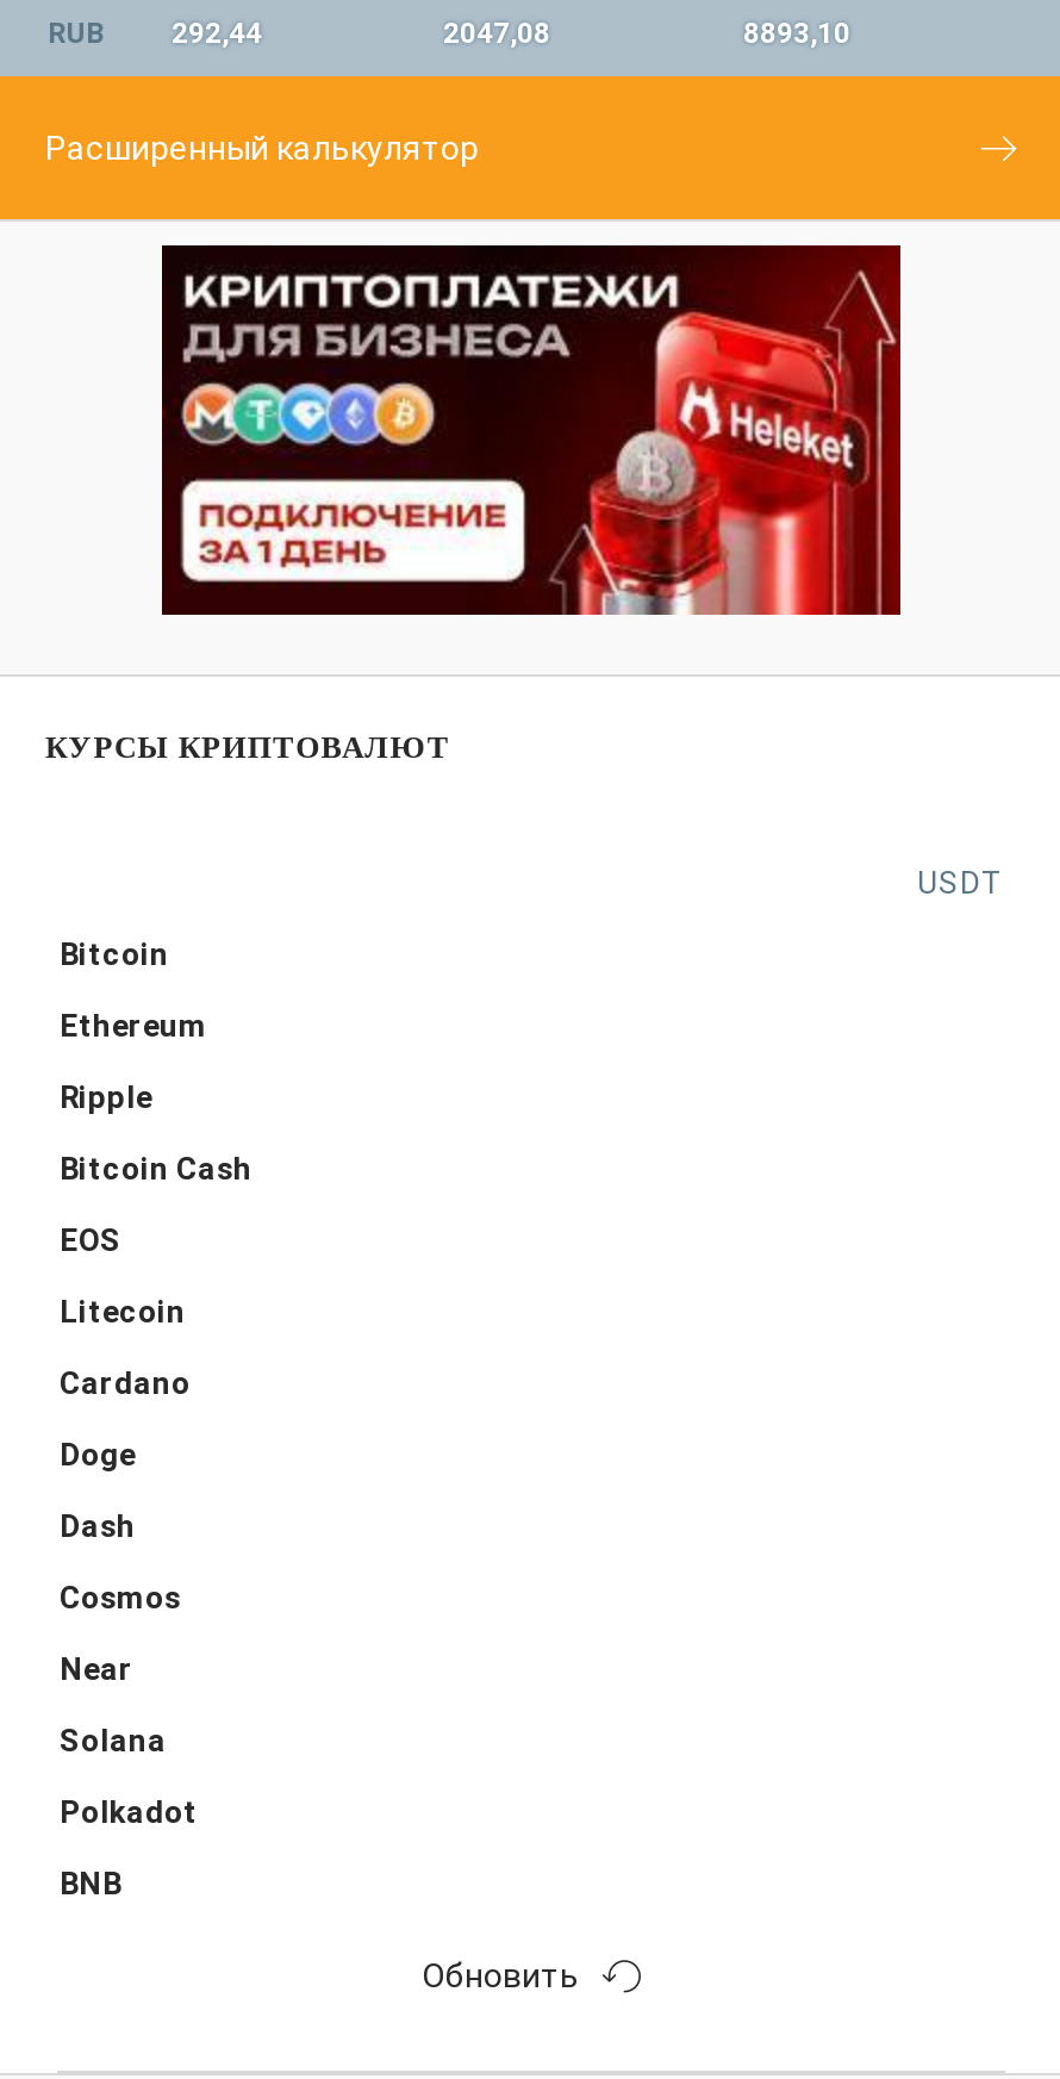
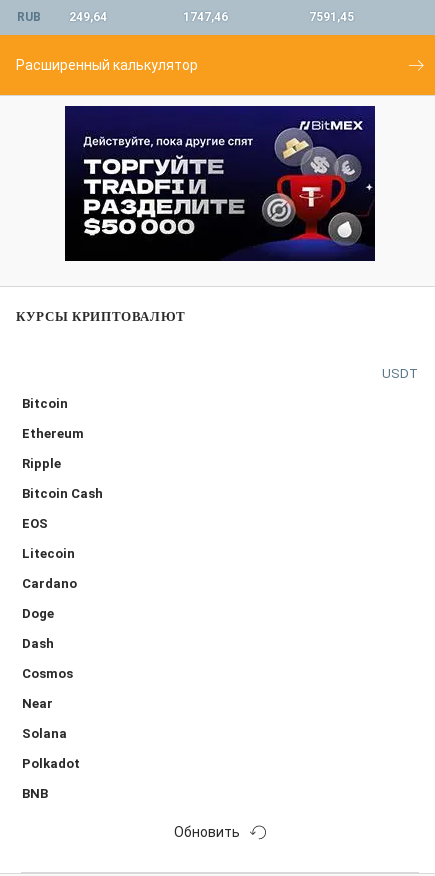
- RUB 292,44
+ RUB 249,64

- 2047,08
+ 1747,46

- 8893,10
+ 7591,45

- [image]
+ [image]
